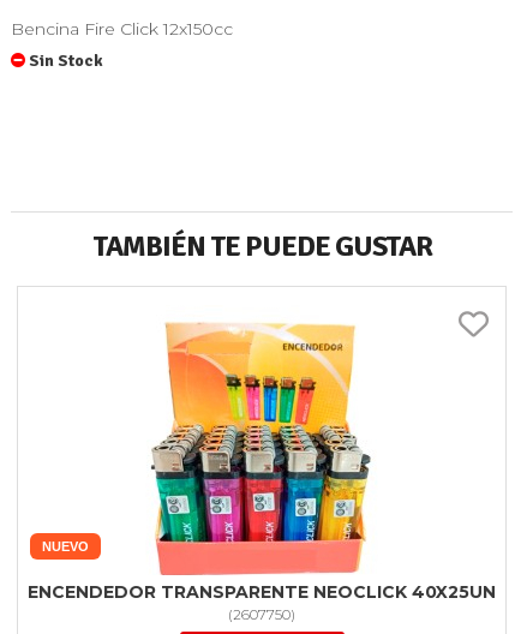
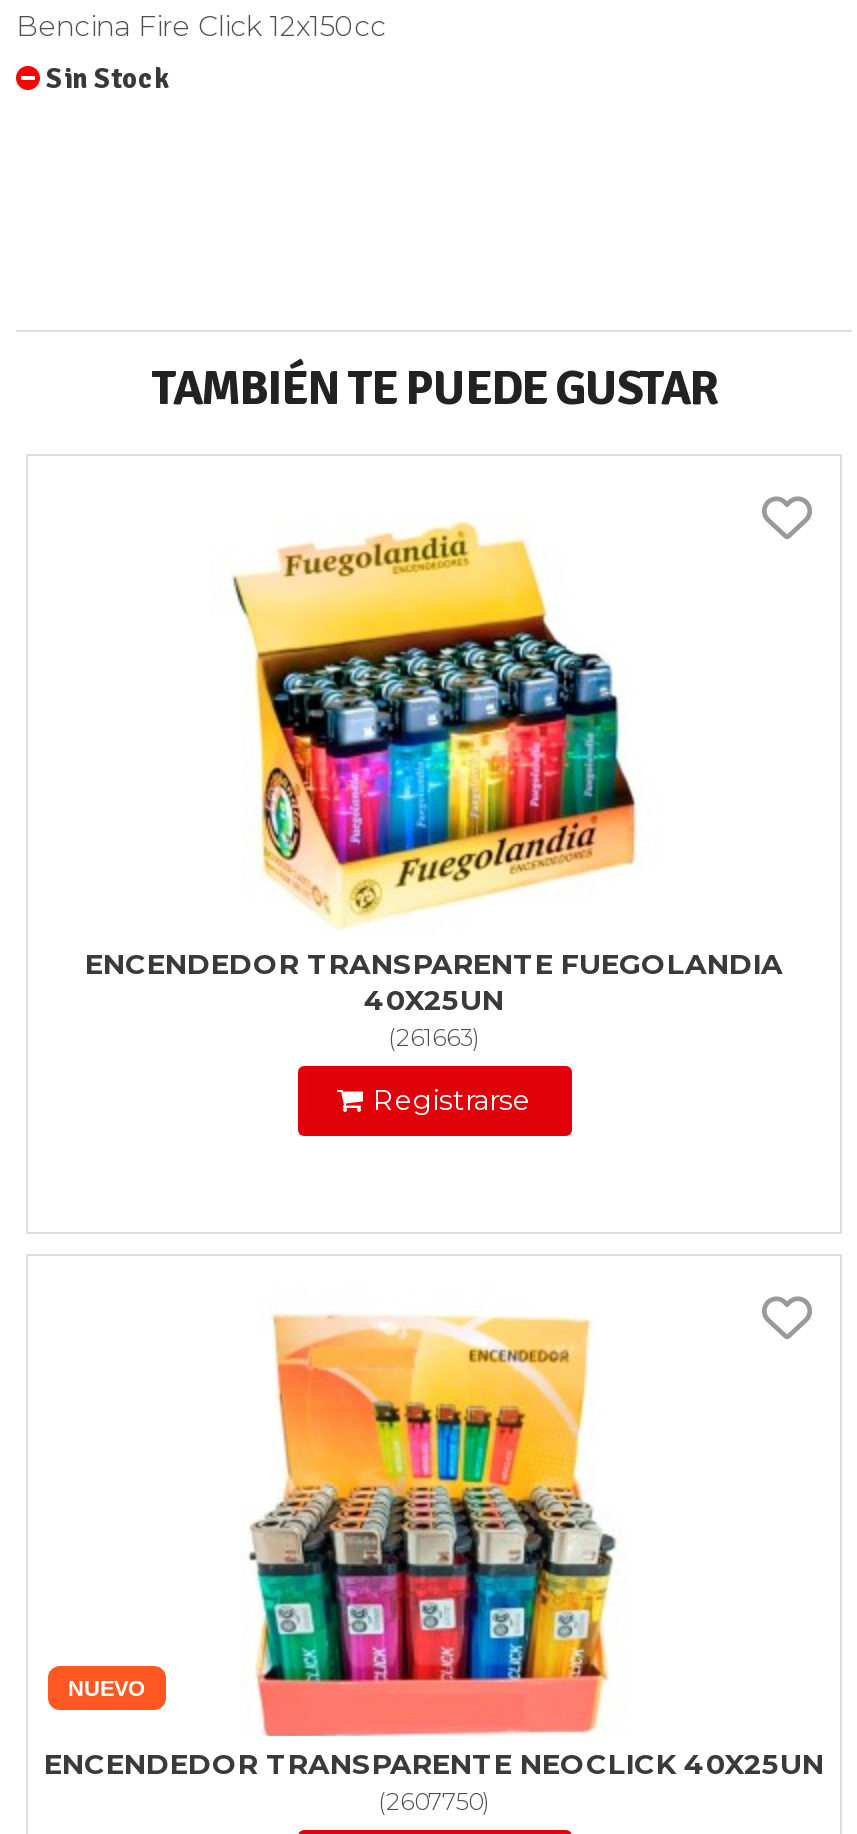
+ [image]
+ ENCENDEDOR TRANSPARENTE FUEGOLANDIA
+ 40X25UN
+ (261663)
+ Registrarse
